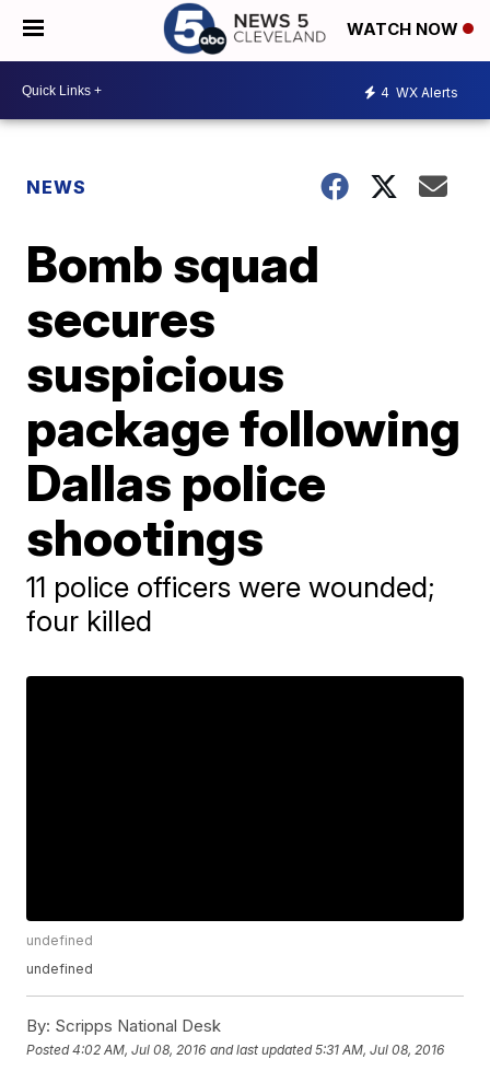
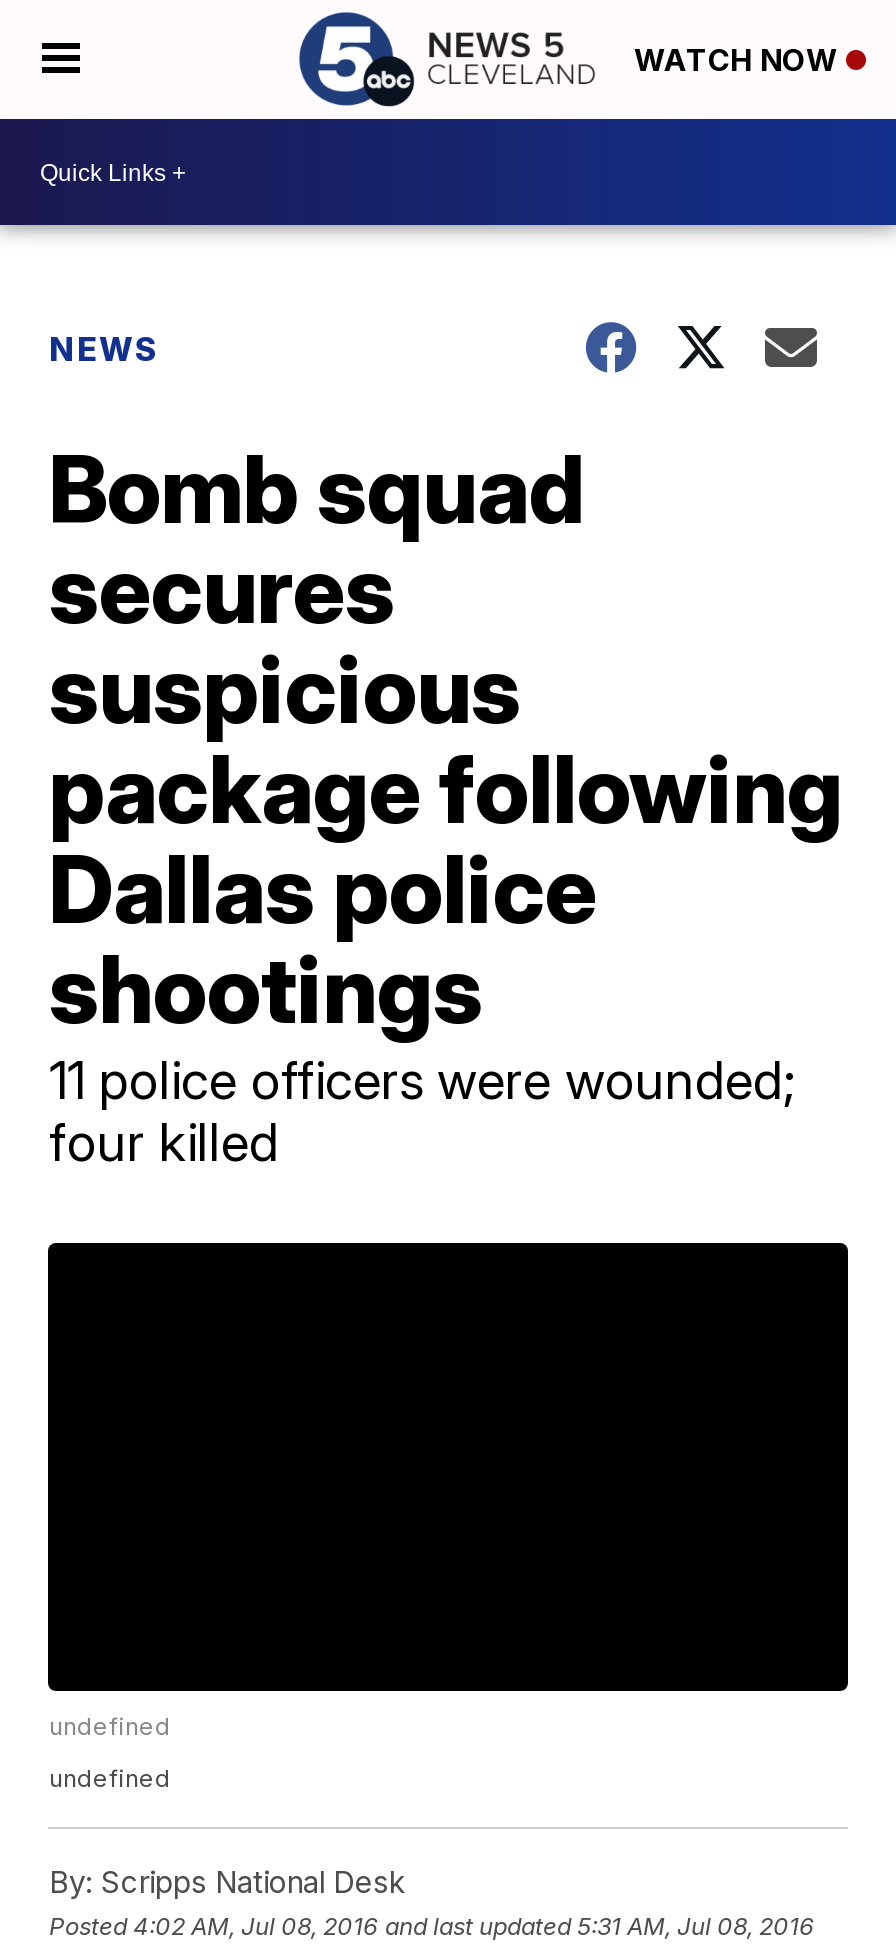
- 4 WX Alerts
